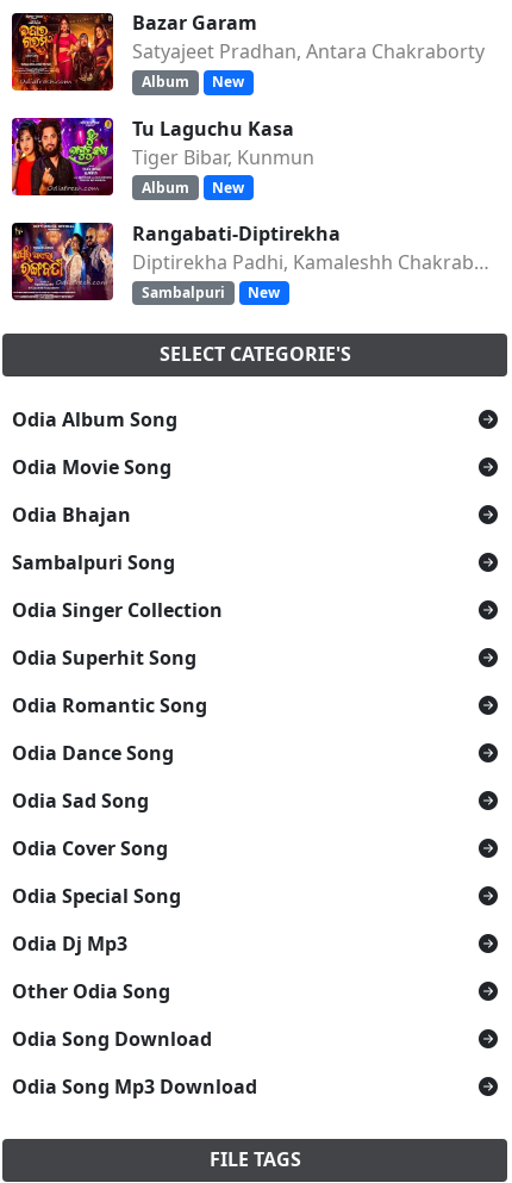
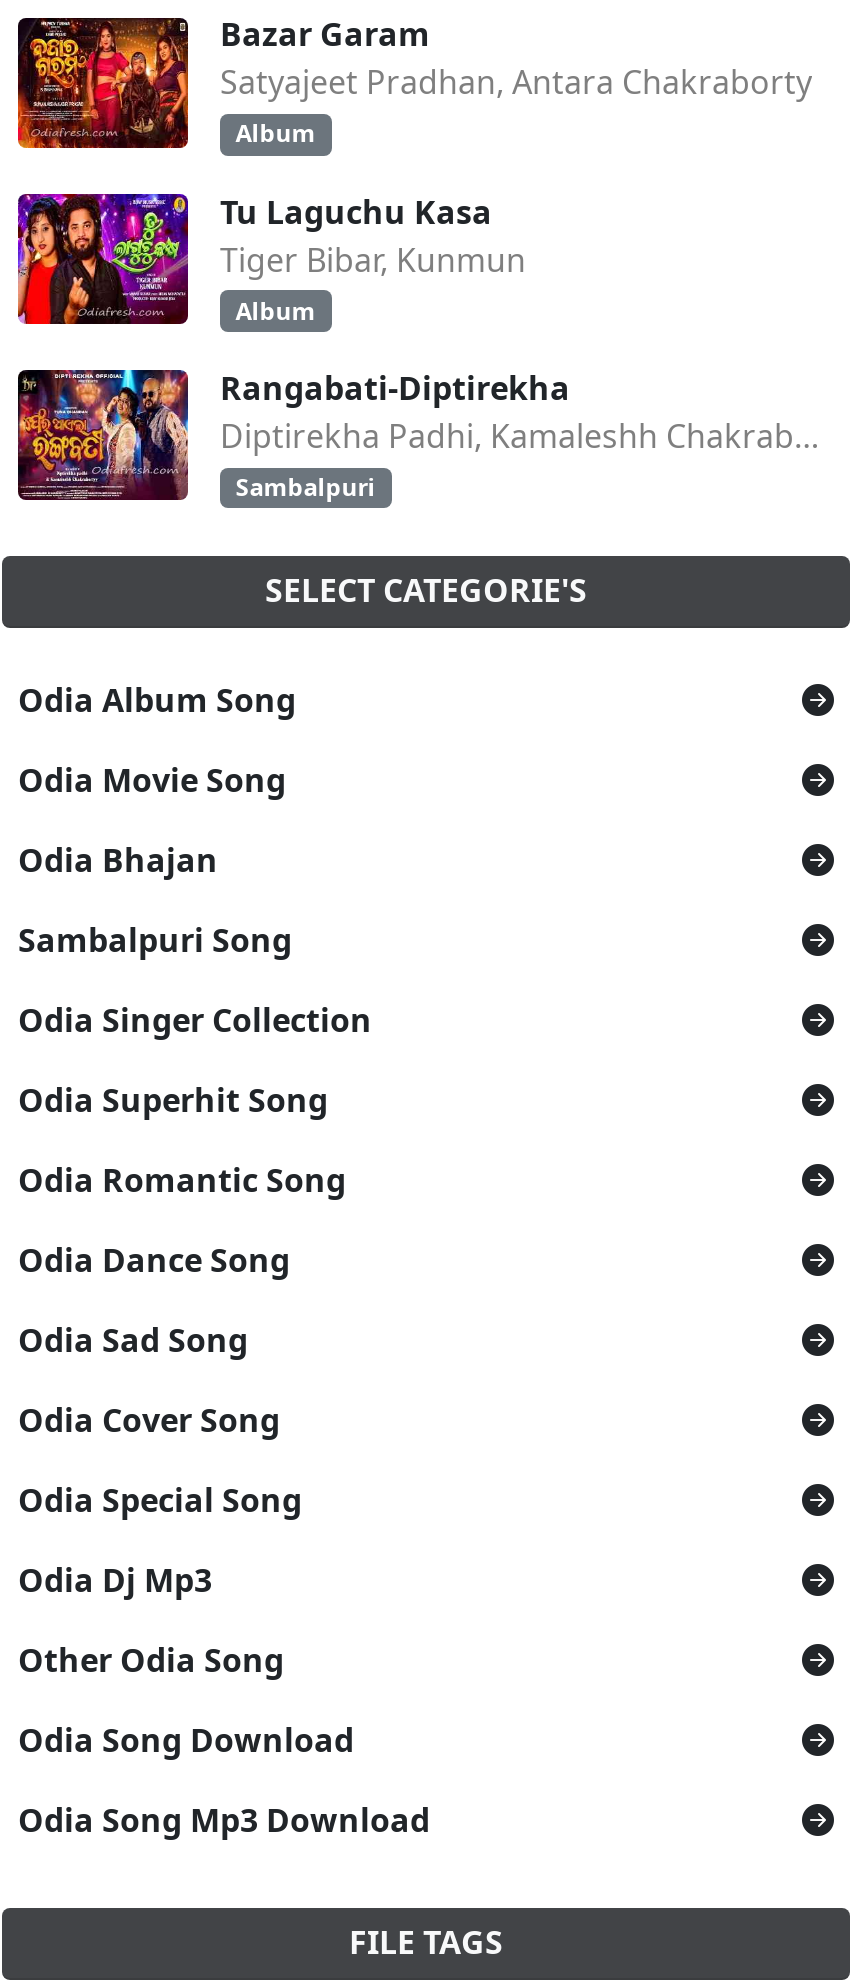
- New

- New

- New
